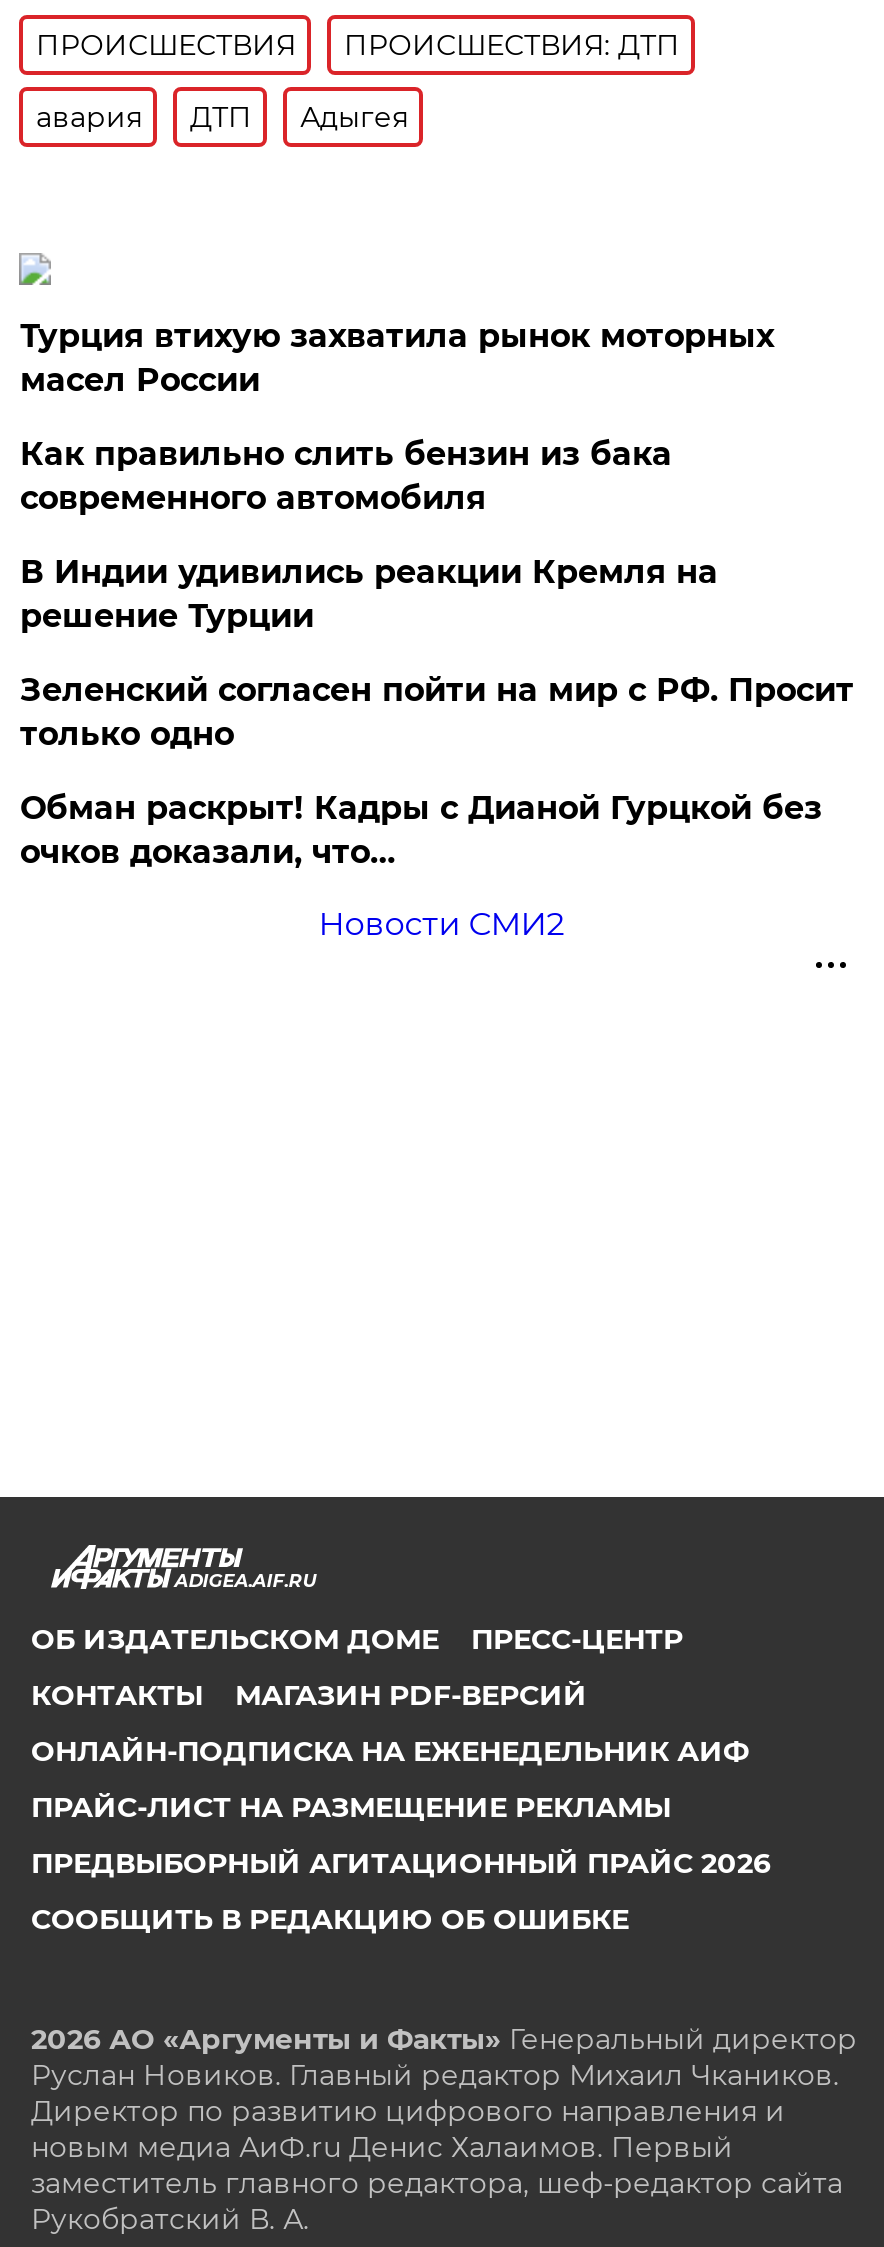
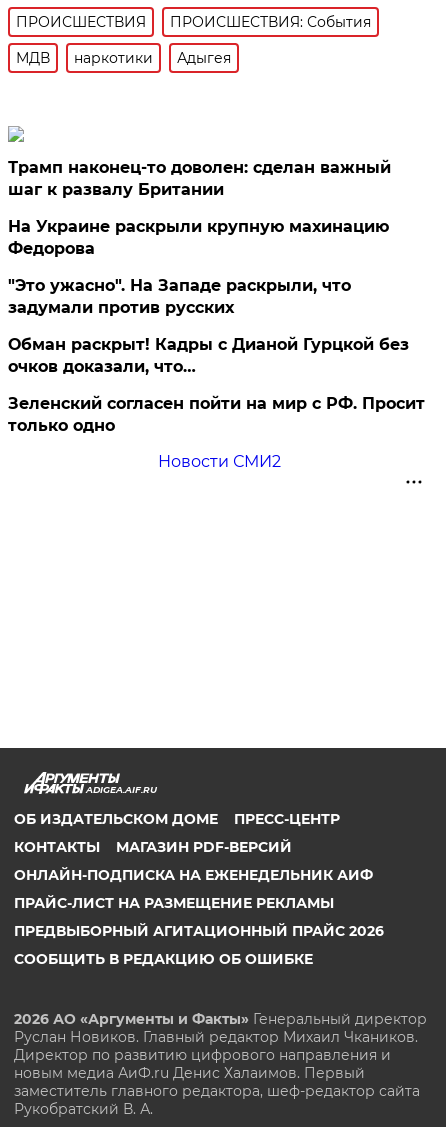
- ПРОИСШЕСТВИЯ: ДТП
+ ПРОИСШЕСТВИЯ: События

- авария
- ДТП
+ МДВ
+ наркотики

- Турция втихую захватила рынок моторных
- масел России
- Как правильно слить бензин из бака
- современного автомобиля
- В Индии удивились реакции Кремля на
- решение Турции
+ Трамп наконец-то доволен: сделан важный
+ шаг к развалу Британии
+ На Украине раскрыли крупную махинацию
+ Федорова
+ "Это ужасно". На Западе раскрыли, что
+ задумали против русских

moved down: Зеленский согласен пойти на мир с РФ. Просит | только одно

moved up: Обман раскрыт! Кадры с Дианой Гурцкой без | очков доказали, что…
